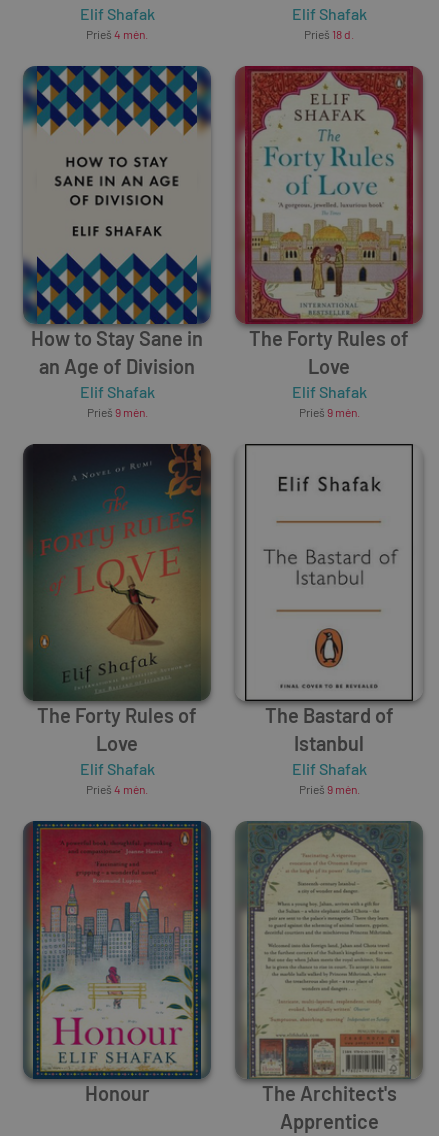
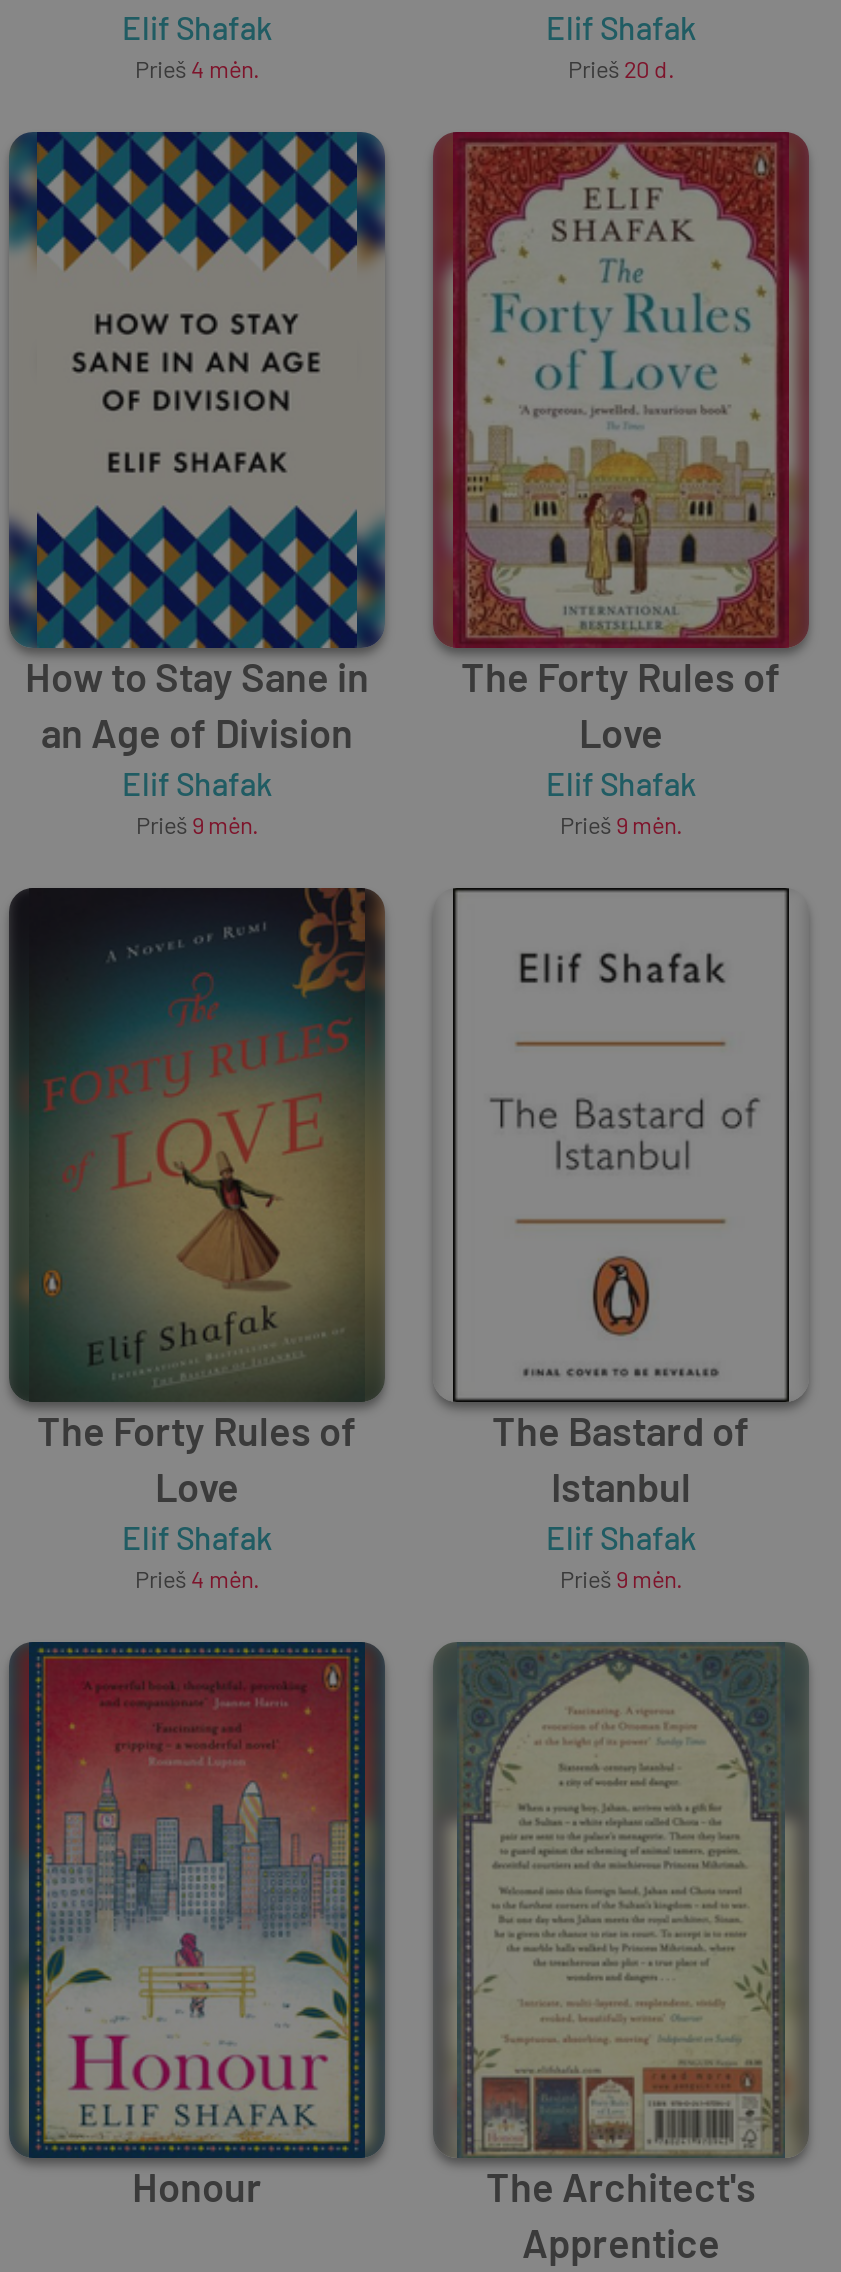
- Prieš 18 d.
+ Prieš 20 d.
